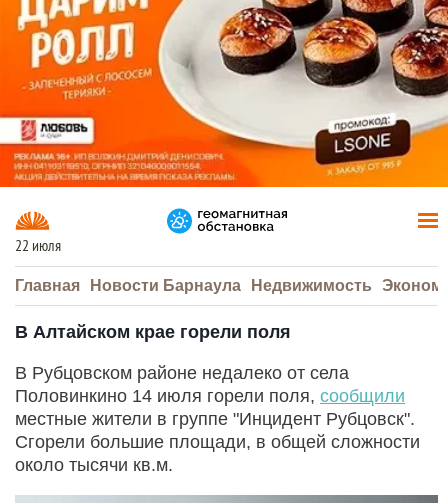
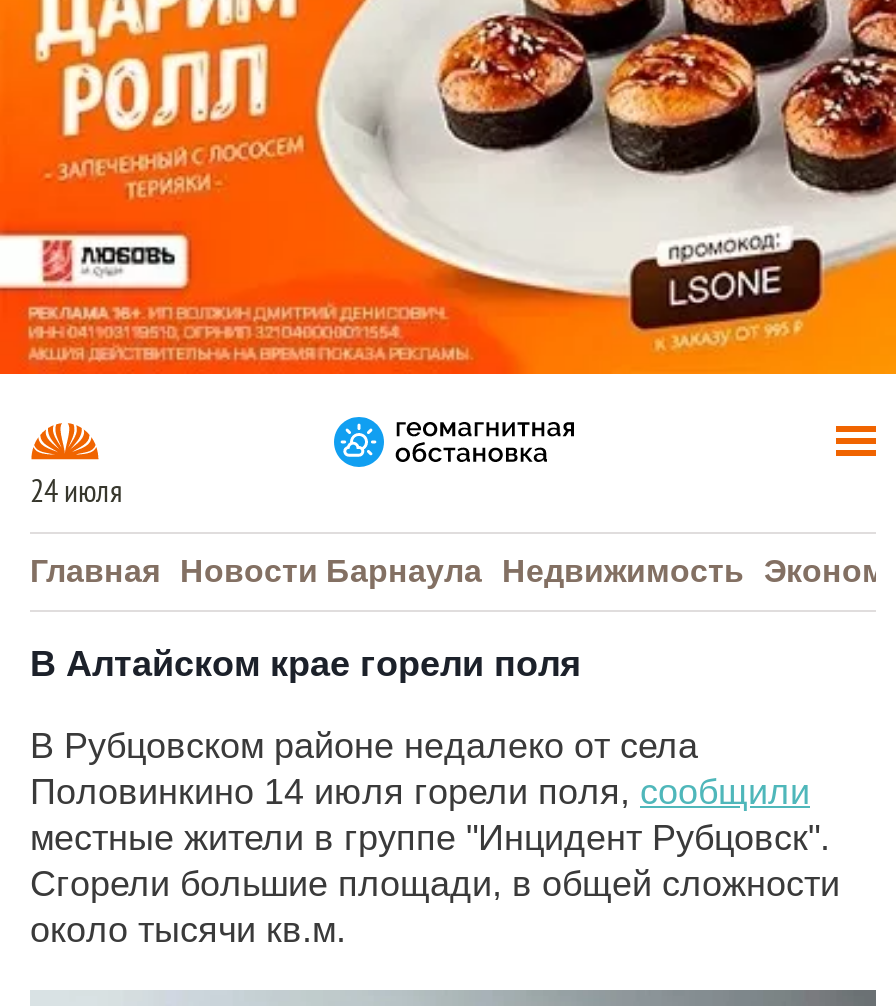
- 22 июля
+ 24 июля
